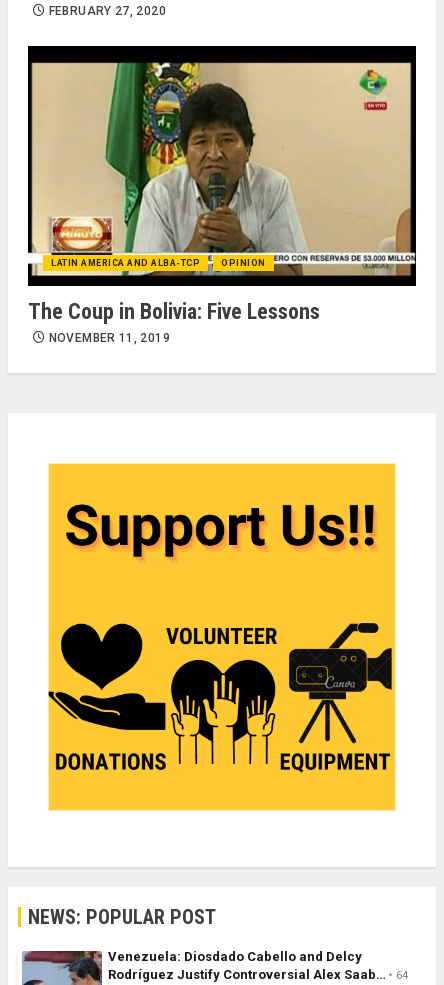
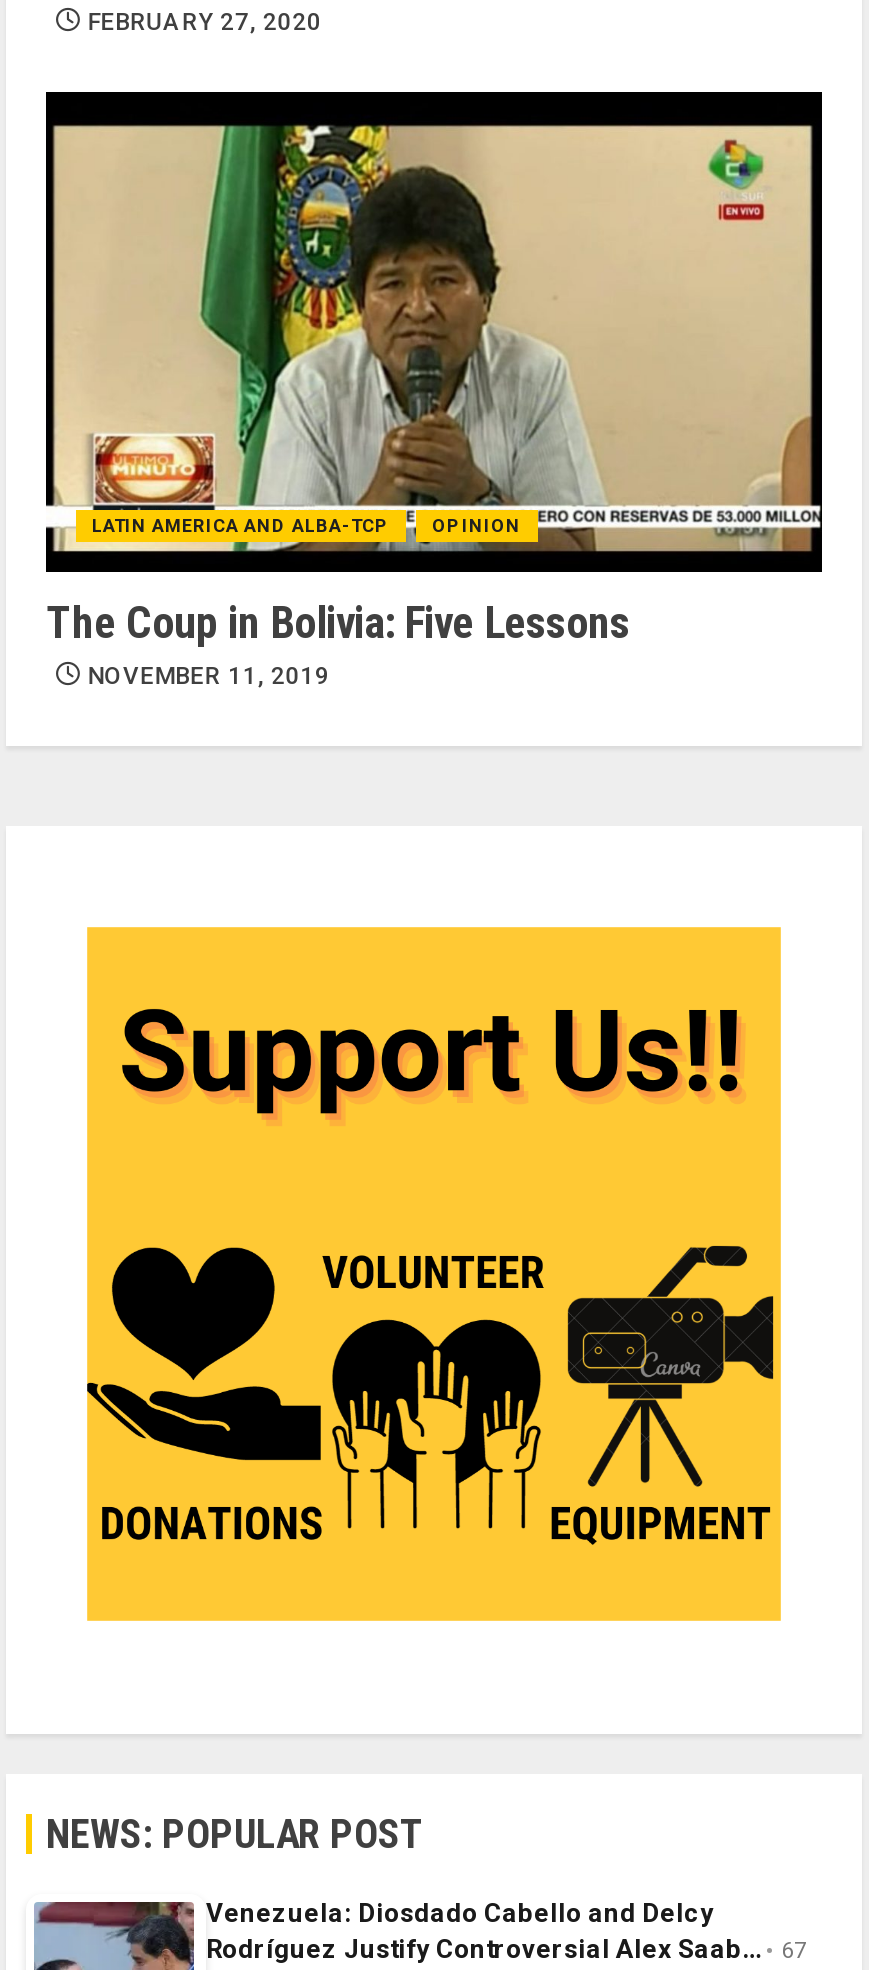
- Rodríguez Justify Controversial Alex Saab… 64
+ Rodríguez Justify Controversial Alex Saab… 67
